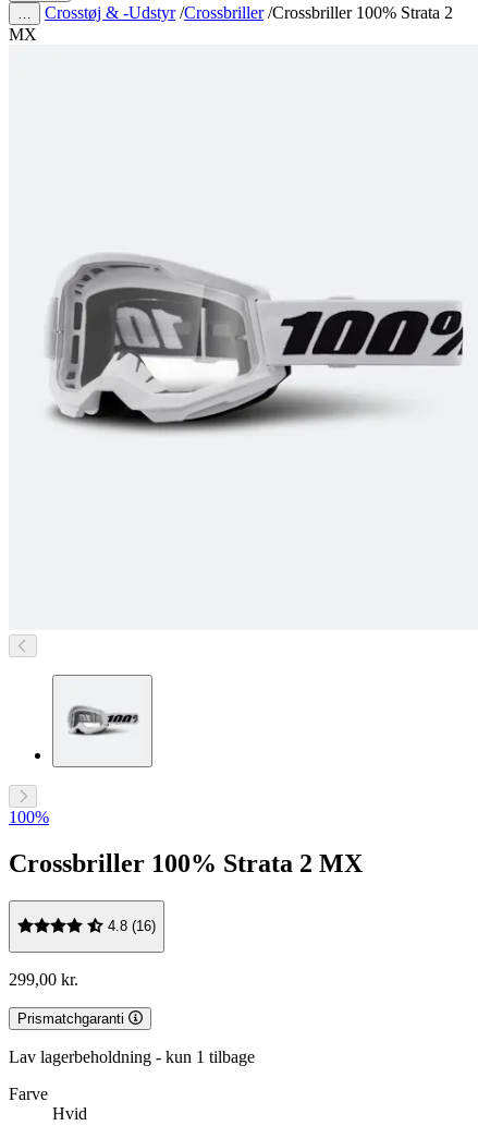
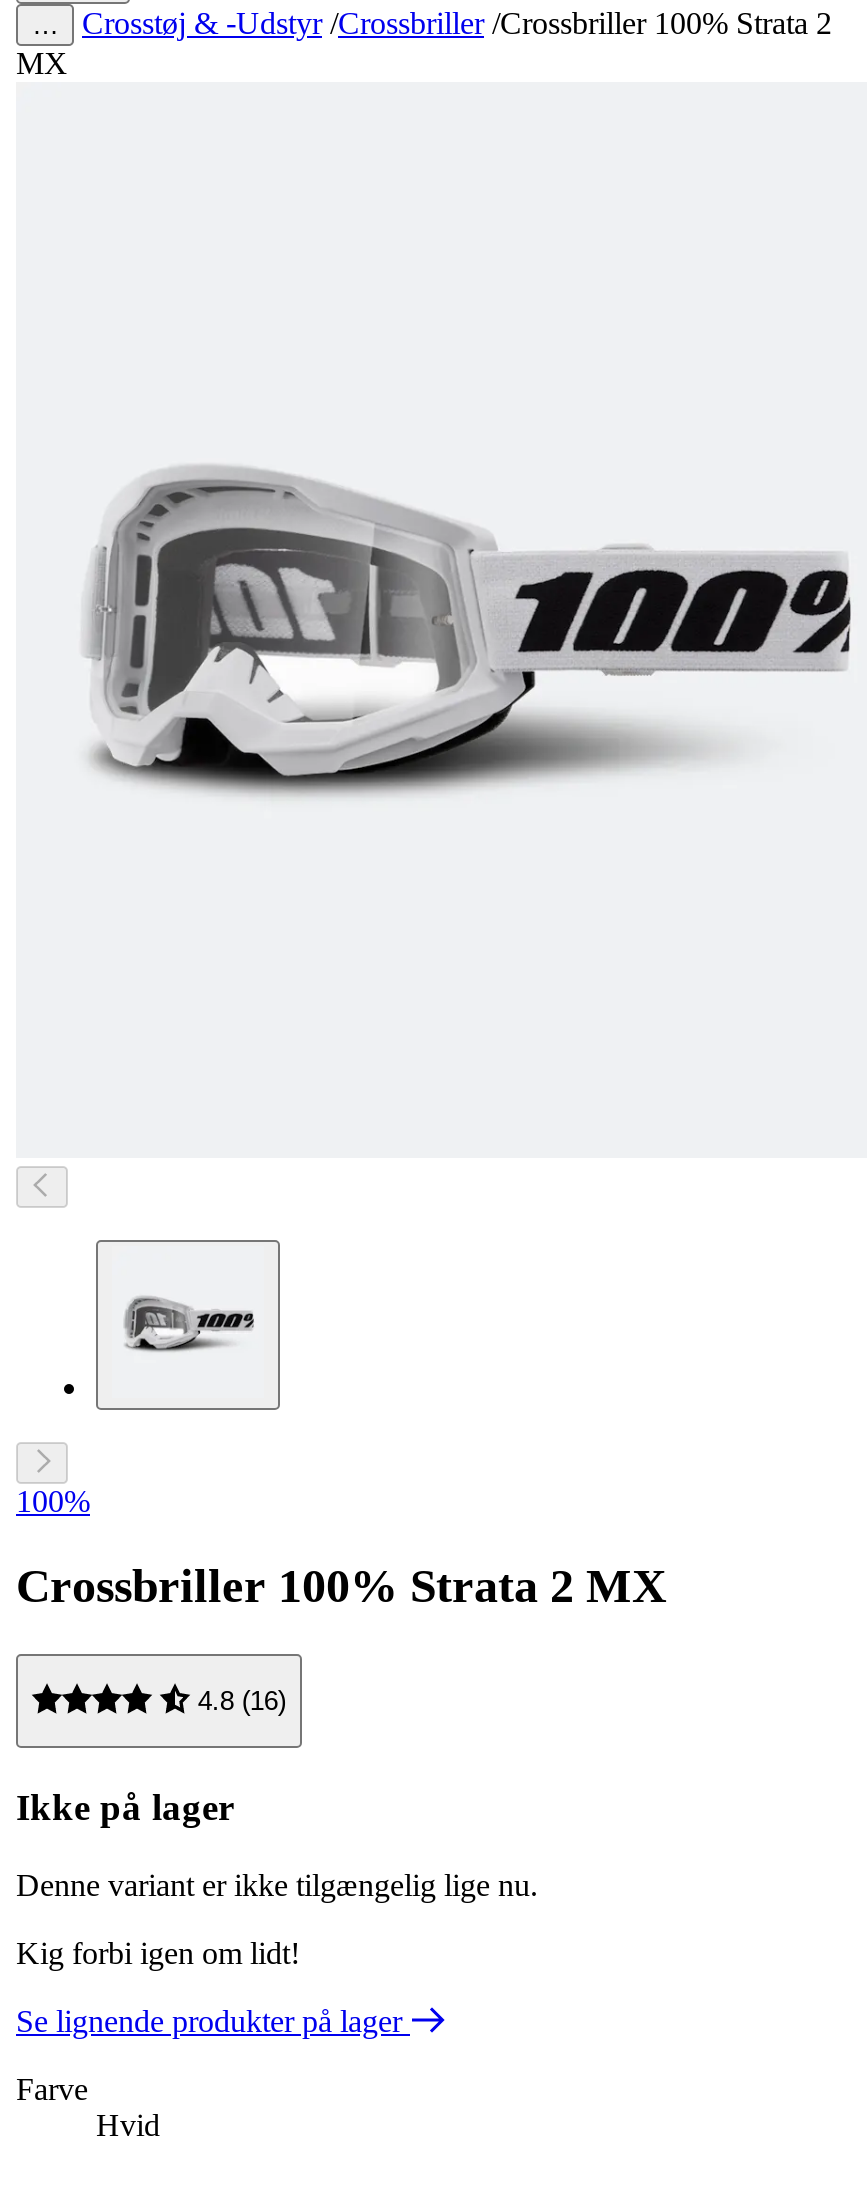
- 299,00 kr.
- Prismatchgaranti
- Lav lagerbeholdning - kun 1 tilbage
+ Ikke på lager
+ Denne variant er ikke tilgængelig lige nu.
+ Kig forbi igen om lidt!
+ Se lignende produkter på lager
